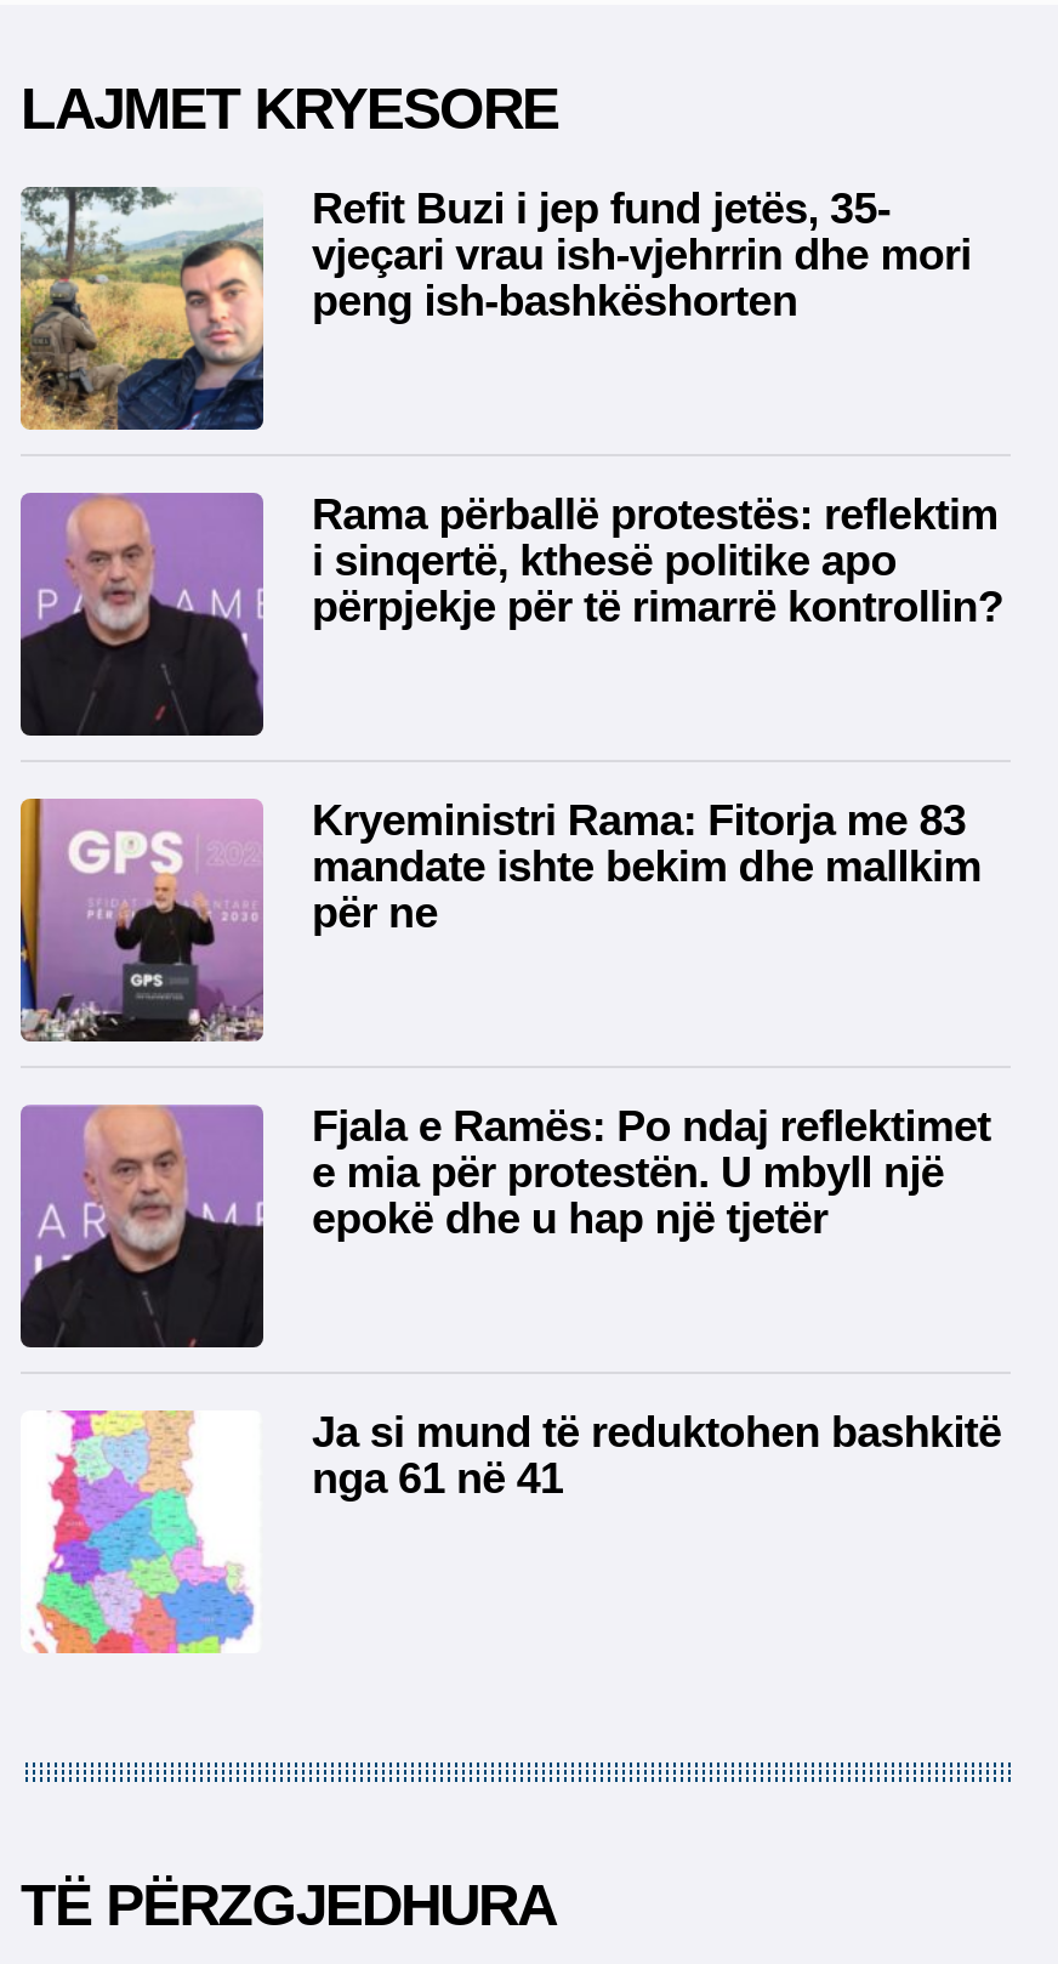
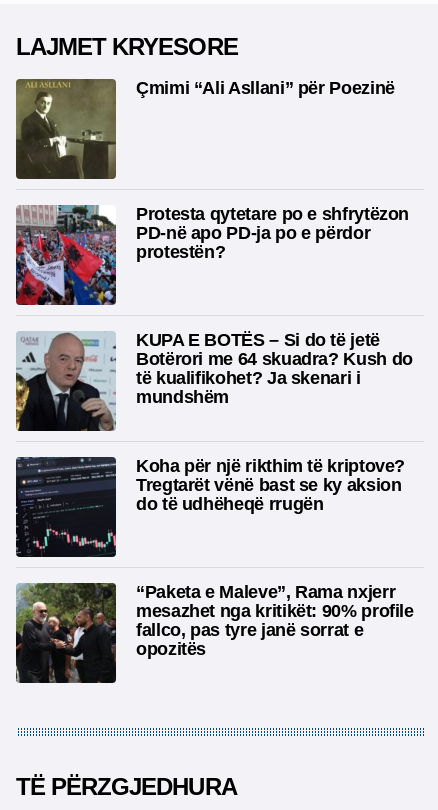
- [image]
- Refit Buzi i jep fund jetës, 35-
- vjeçari vrau ish-vjehrrin dhe mori
- peng ish-bashkëshorten
+ [image]
+ Çmimi “Ali Asllani” për Poezinë

- [image]
- Rama përballë protestës: reflektim
- i sinqertë, kthesë politike apo
- përpjekje për të rimarrë kontrollin?
+ [image]
+ Protesta qytetare po e shfrytëzon
+ PD-në apo PD-ja po e përdor
+ protestën?

- [image]
- Kryeministri Rama: Fitorja me 83
- mandate ishte bekim dhe mallkim
- për ne
+ [image]
+ KUPA E BOTËS – Si do të jetë
+ Botërori me 64 skuadra? Kush do
+ të kualifikohet? Ja skenari i
+ mundshëm

- [image]
- Fjala e Ramës: Po ndaj reflektimet
- e mia për protestën. U mbyll një
- epokë dhe u hap një tjetër
+ [image]
+ Koha për një rikthim të kriptove?
+ Tregtarët vënë bast se ky aksion
+ do të udhëheqë rrugën

- [image]
- Ja si mund të reduktohen bashkitë
- nga 61 në 41
+ [image]
+ “Paketa e Maleve”, Rama nxjerr
+ mesazhet nga kritikët: 90% profile
+ fallco, pas tyre janë sorrat e
+ opozitës
